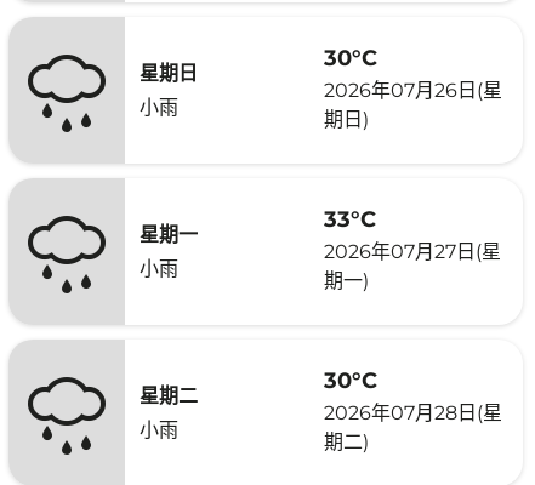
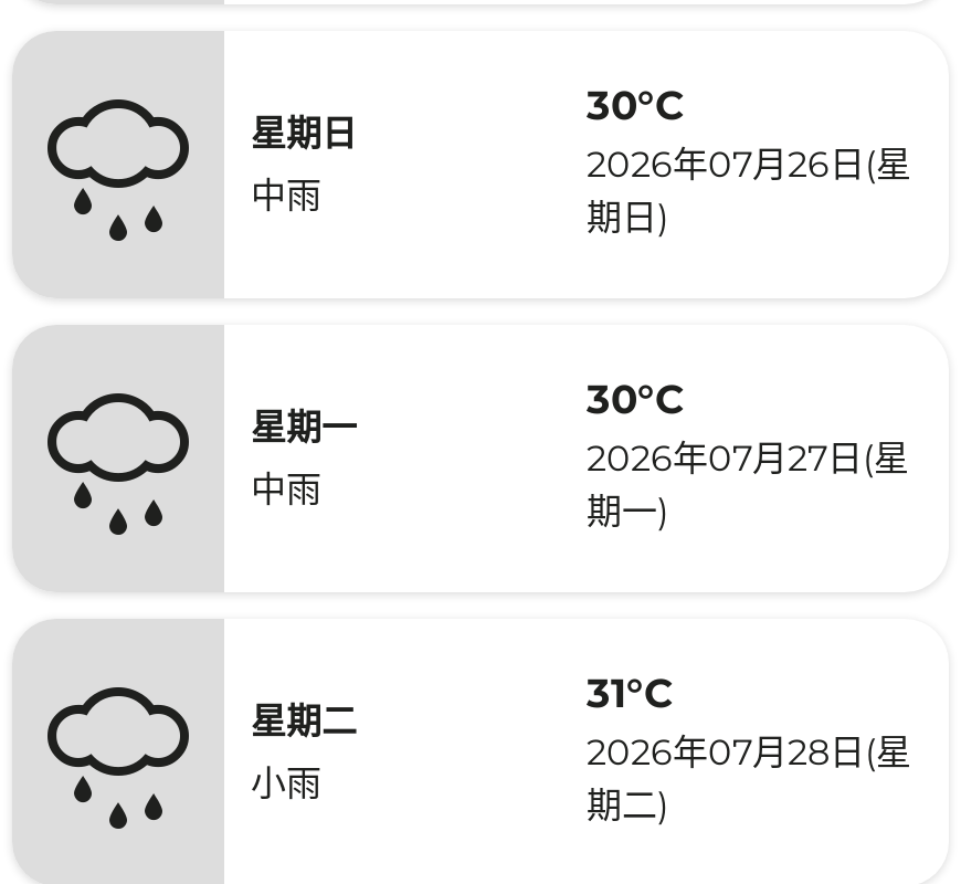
- 小雨
+ 中雨

- 33°C
+ 30°C

- 小雨
+ 中雨

- 30°C
+ 31°C
